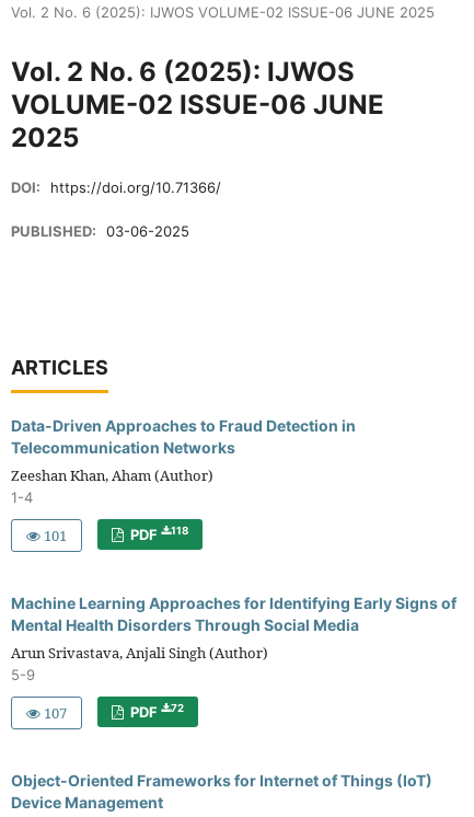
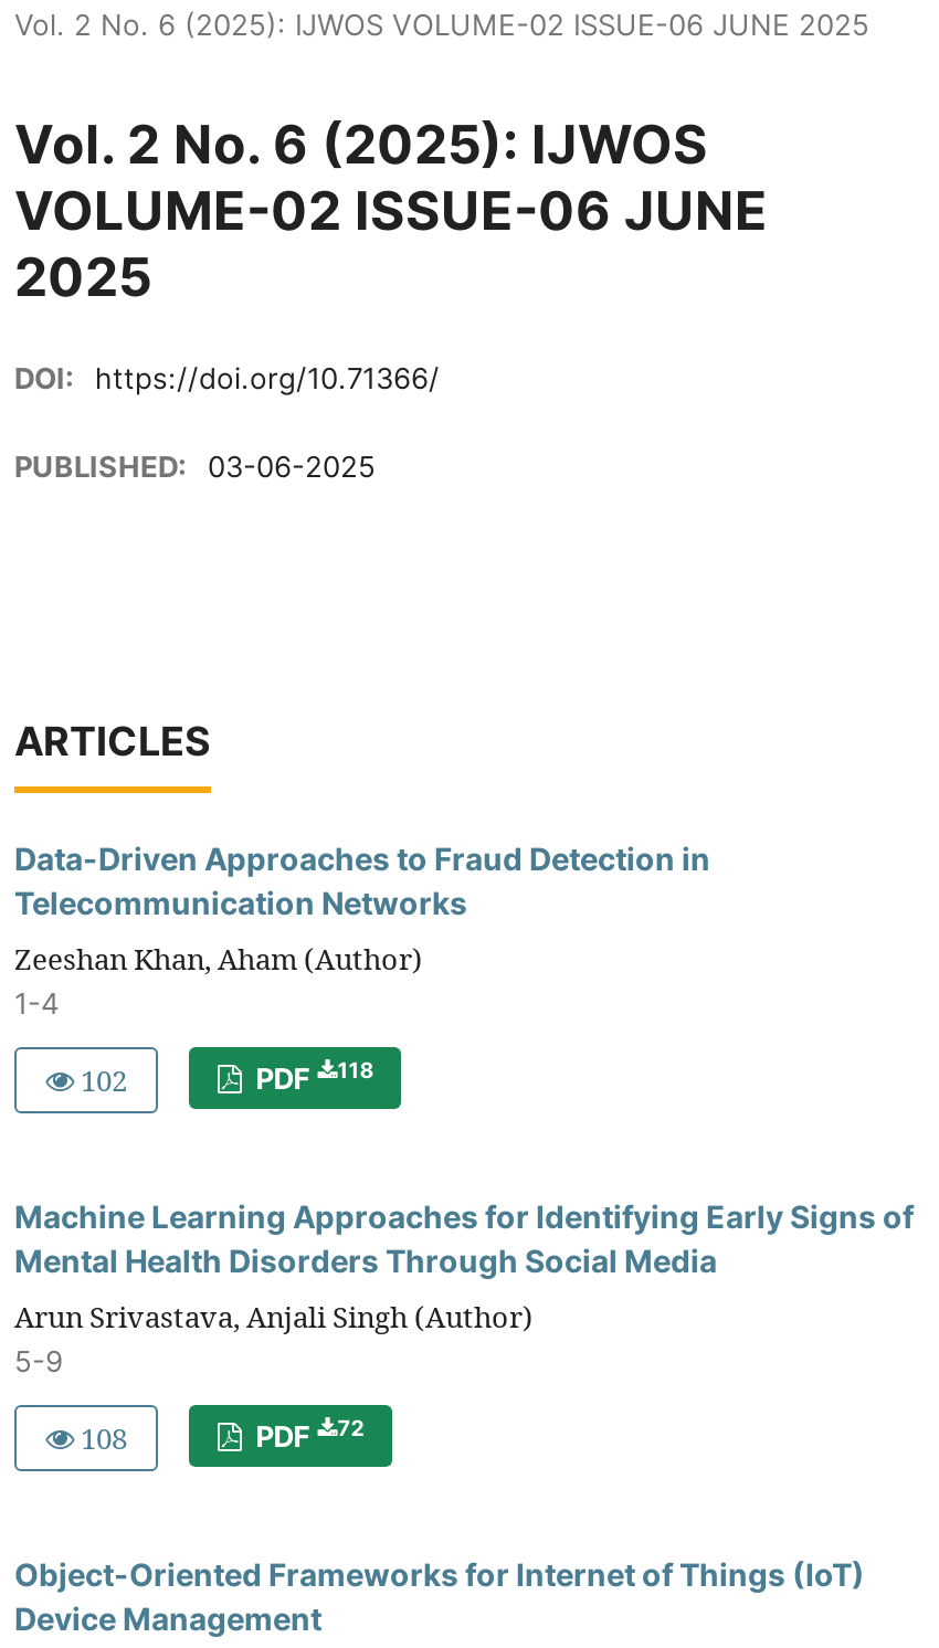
- 101
+ 102

- 107
+ 108
